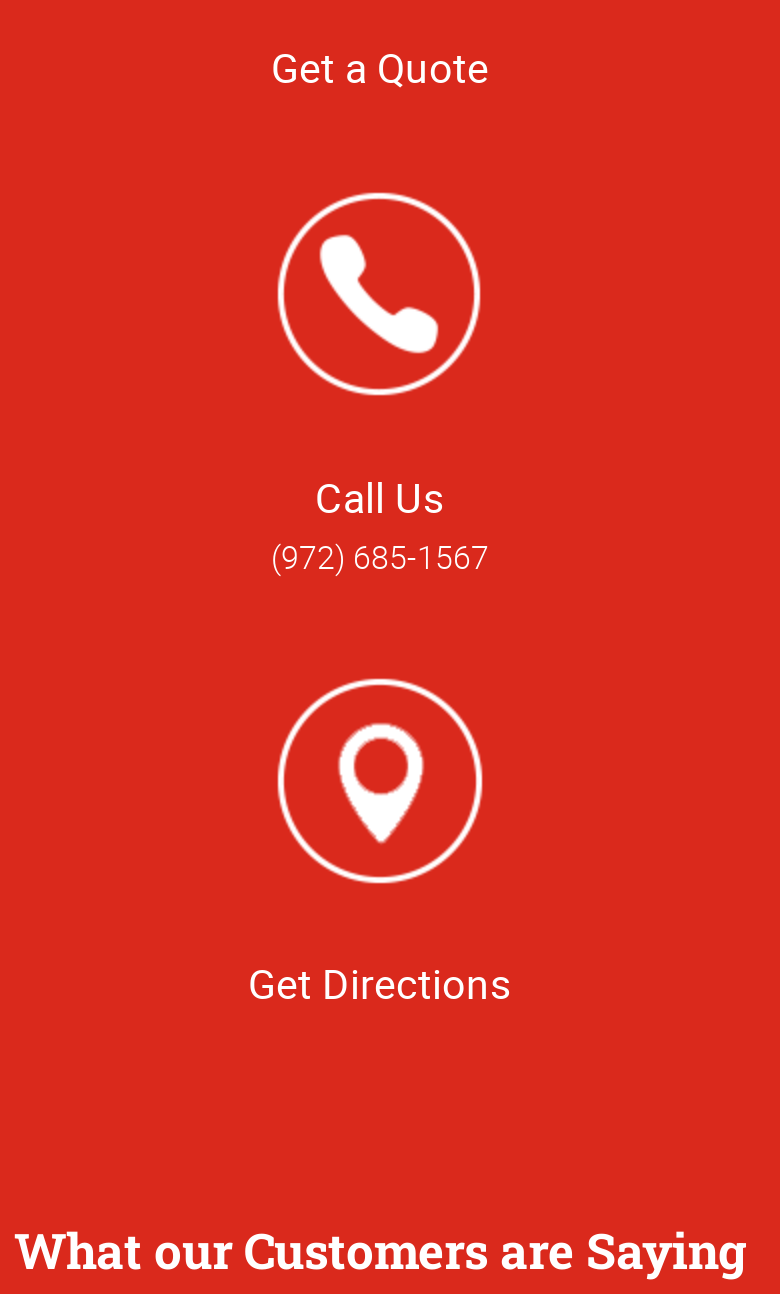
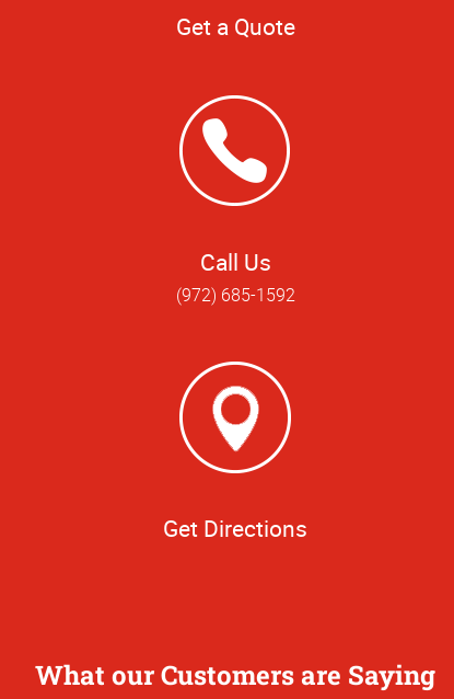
- (972) 685-1567
+ (972) 685-1592
